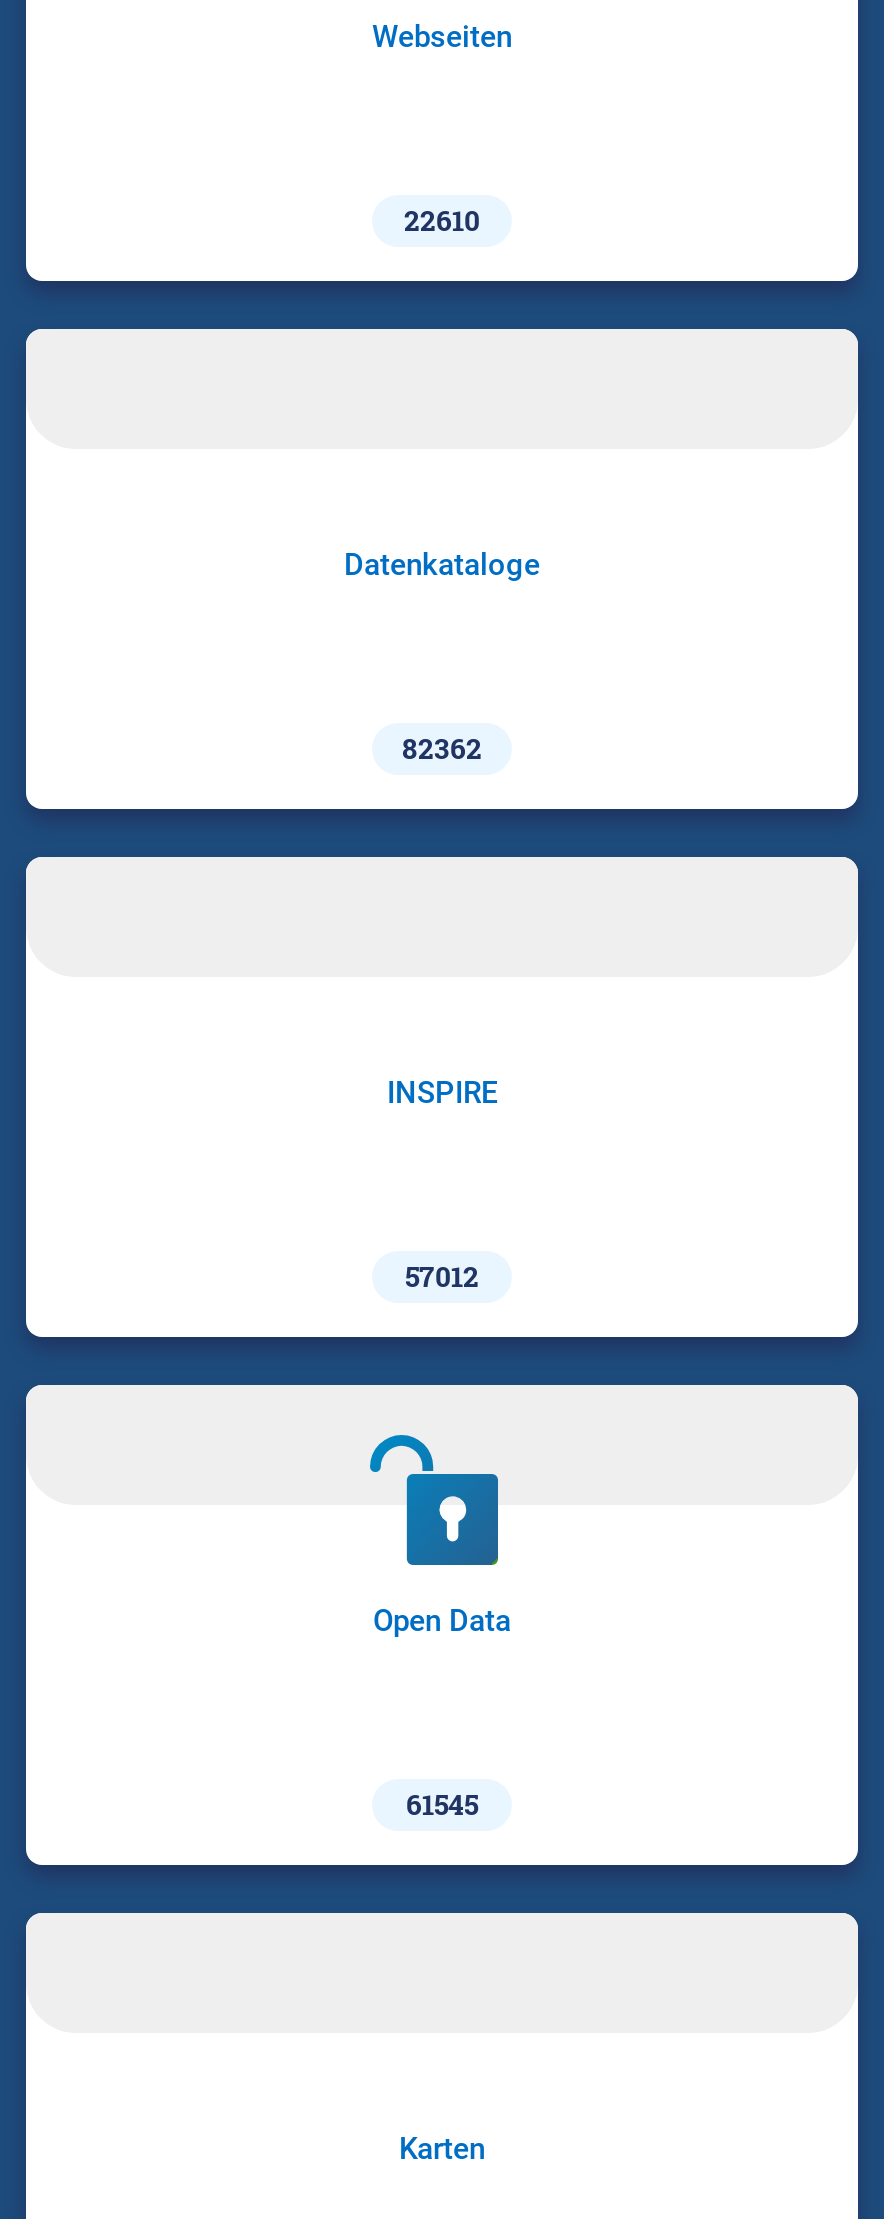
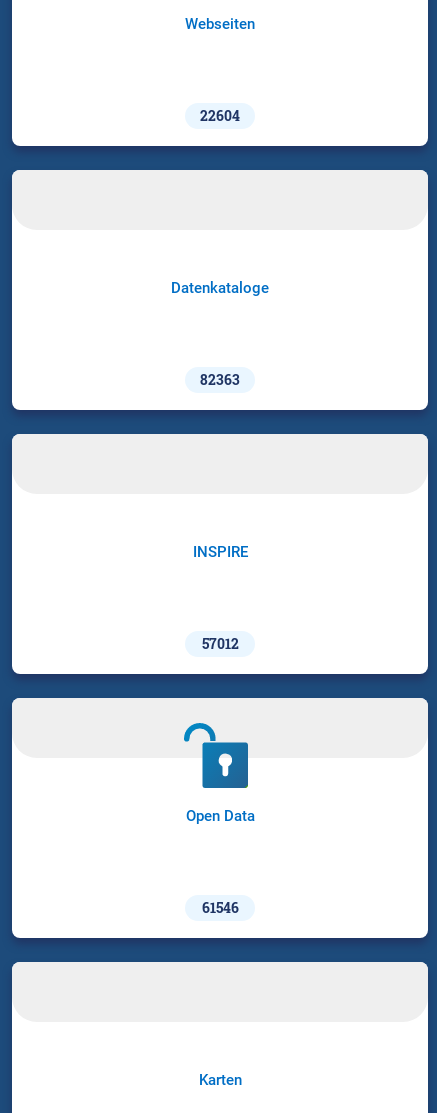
- 22610
+ 22604

- 82362
+ 82363

- 61545
+ 61546
